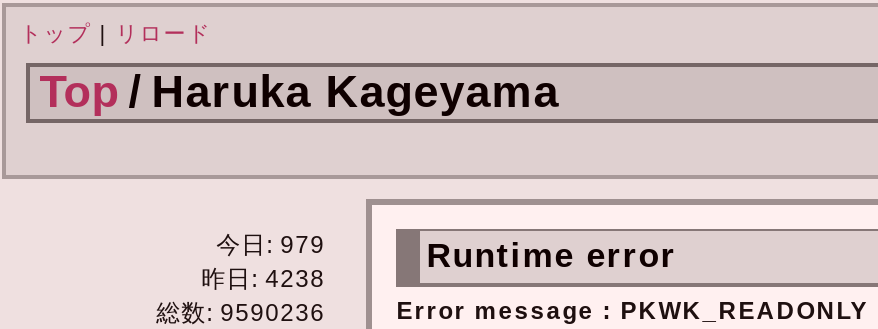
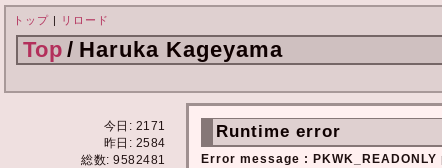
- 今日: 979
+ 今日: 2171

- 昨日: 4238
+ 昨日: 2584

- 総数: 9590236
+ 総数: 9582481
